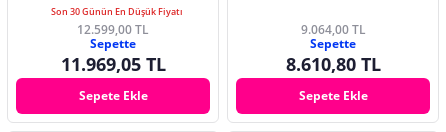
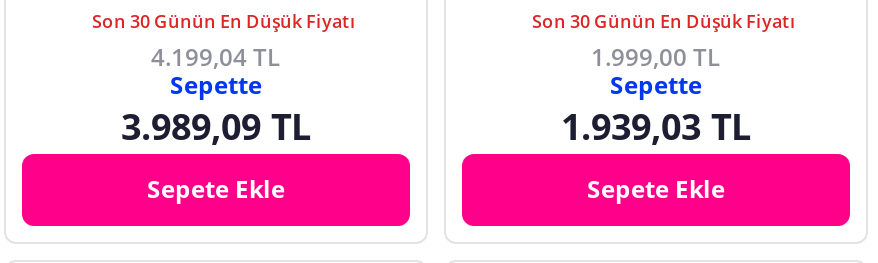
- 12.599,00 TL
+ 4.199,04 TL

- 9.064,00 TL
+ Son 30 Günün En Düşük Fiyatı
+ 1.999,00 TL

- 11.969,05 TL
+ 3.989,09 TL

- 8.610,80 TL
+ 1.939,03 TL
